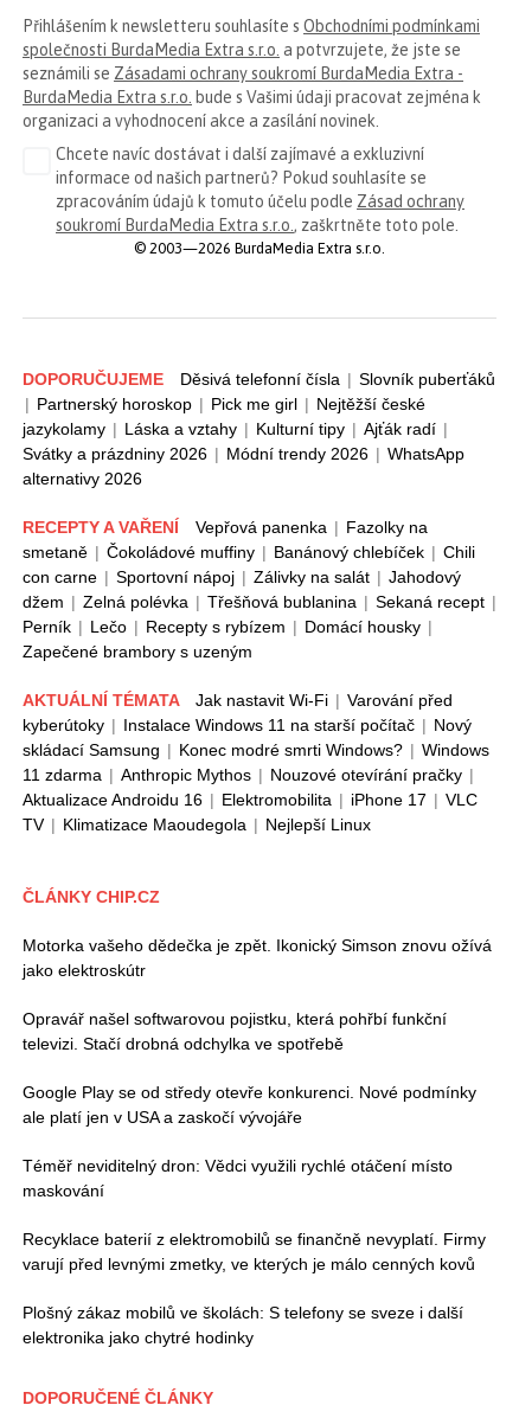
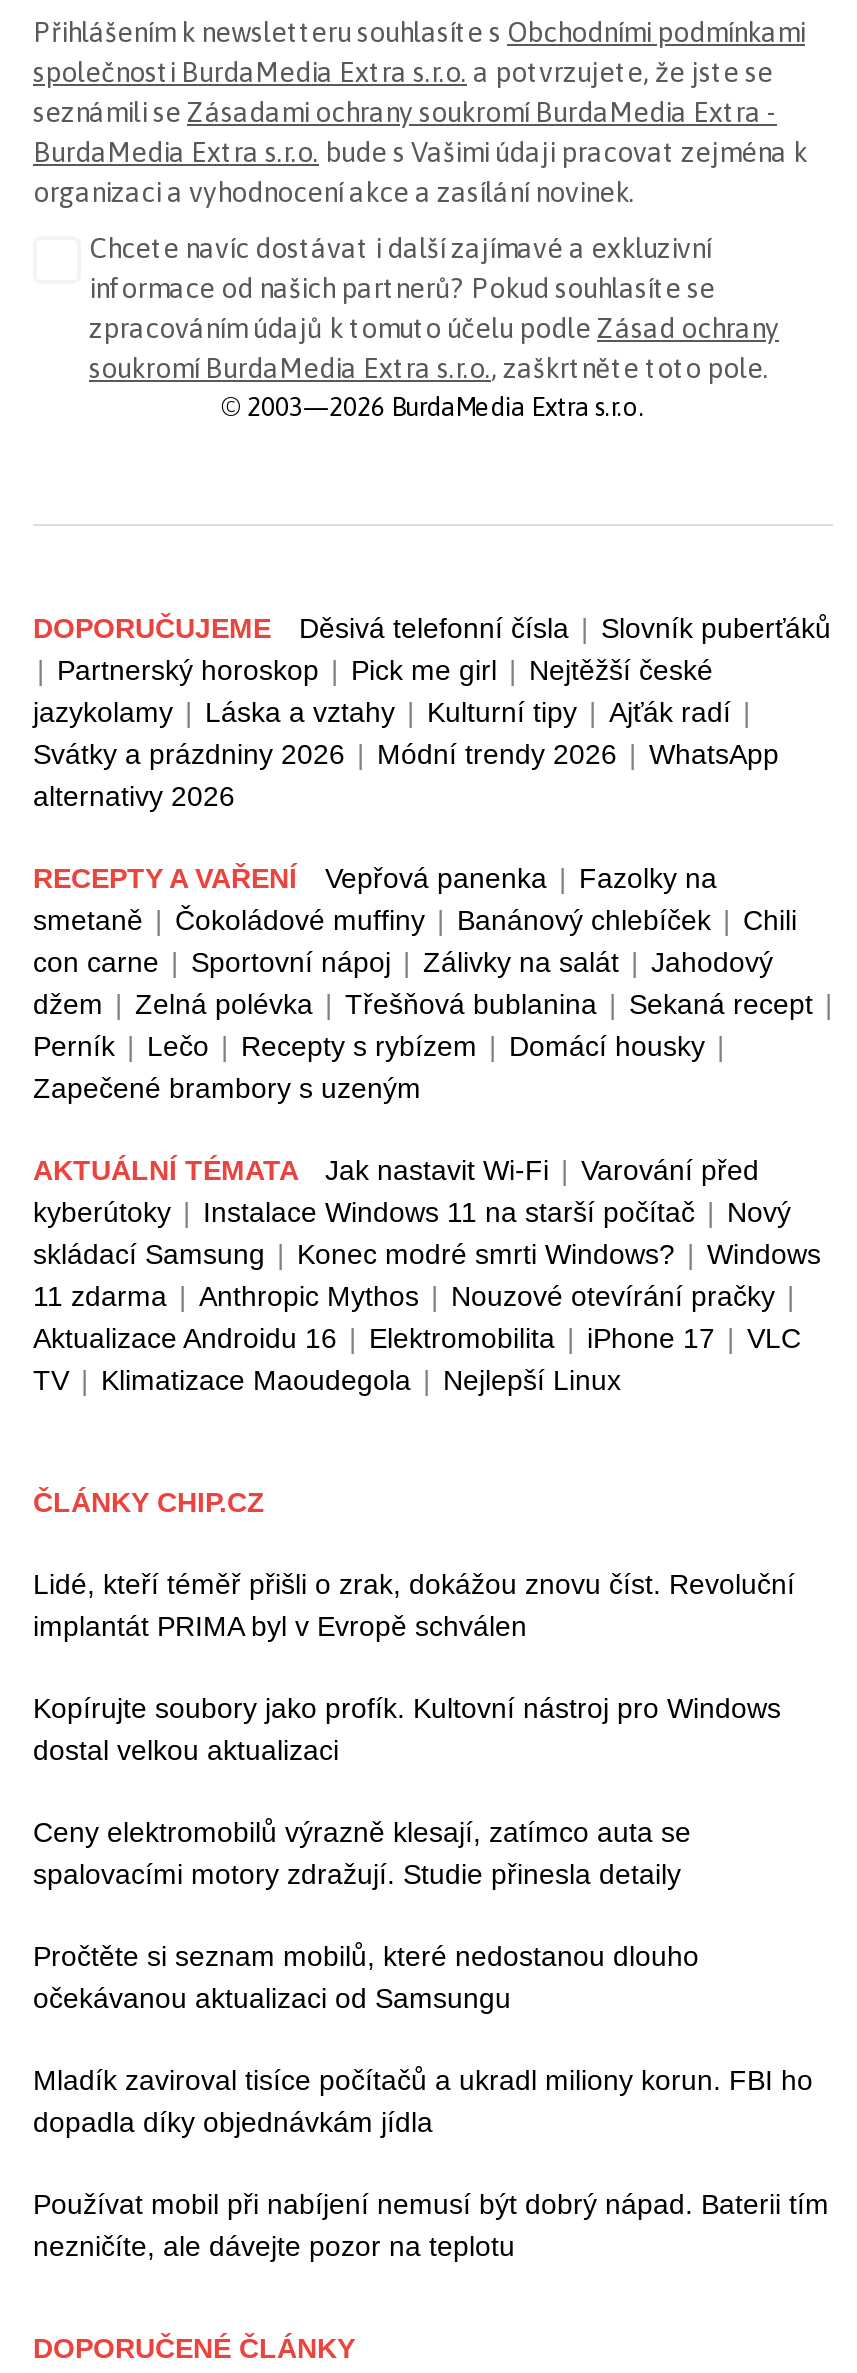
- Motorka vašeho dědečka je zpět. Ikonický Simson znovu ožívá
- jako elektroskútr
+ Lidé, kteří téměř přišli o zrak, dokážou znovu číst. Revoluční
+ implantát PRIMA byl v Evropě schválen

- Opravář našel softwarovou pojistku, která pohřbí funkční
- televizi. Stačí drobná odchylka ve spotřebě
+ Kopírujte soubory jako profík. Kultovní nástroj pro Windows
+ dostal velkou aktualizaci

- Google Play se od středy otevře konkurenci. Nové podmínky
- ale platí jen v USA a zaskočí vývojáře
+ Ceny elektromobilů výrazně klesají, zatímco auta se
+ spalovacími motory zdražují. Studie přinesla detaily

- Téměř neviditelný dron: Vědci využili rychlé otáčení místo
- maskování
+ Pročtěte si seznam mobilů, které nedostanou dlouho
+ očekávanou aktualizaci od Samsungu

- Recyklace baterií z elektromobilů se finančně nevyplatí. Firmy
- varují před levnými zmetky, ve kterých je málo cenných kovů
+ Mladík zaviroval tisíce počítačů a ukradl miliony korun. FBI ho
+ dopadla díky objednávkám jídla

- Plošný zákaz mobilů ve školách: S telefony se sveze i další
- elektronika jako chytré hodinky
+ Používat mobil při nabíjení nemusí být dobrý nápad. Baterii tím
+ nezničíte, ale dávejte pozor na teplotu
